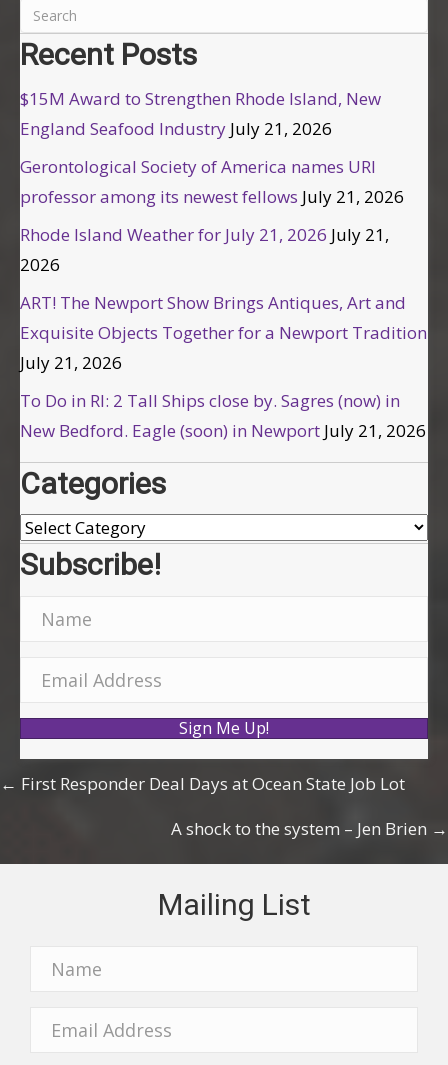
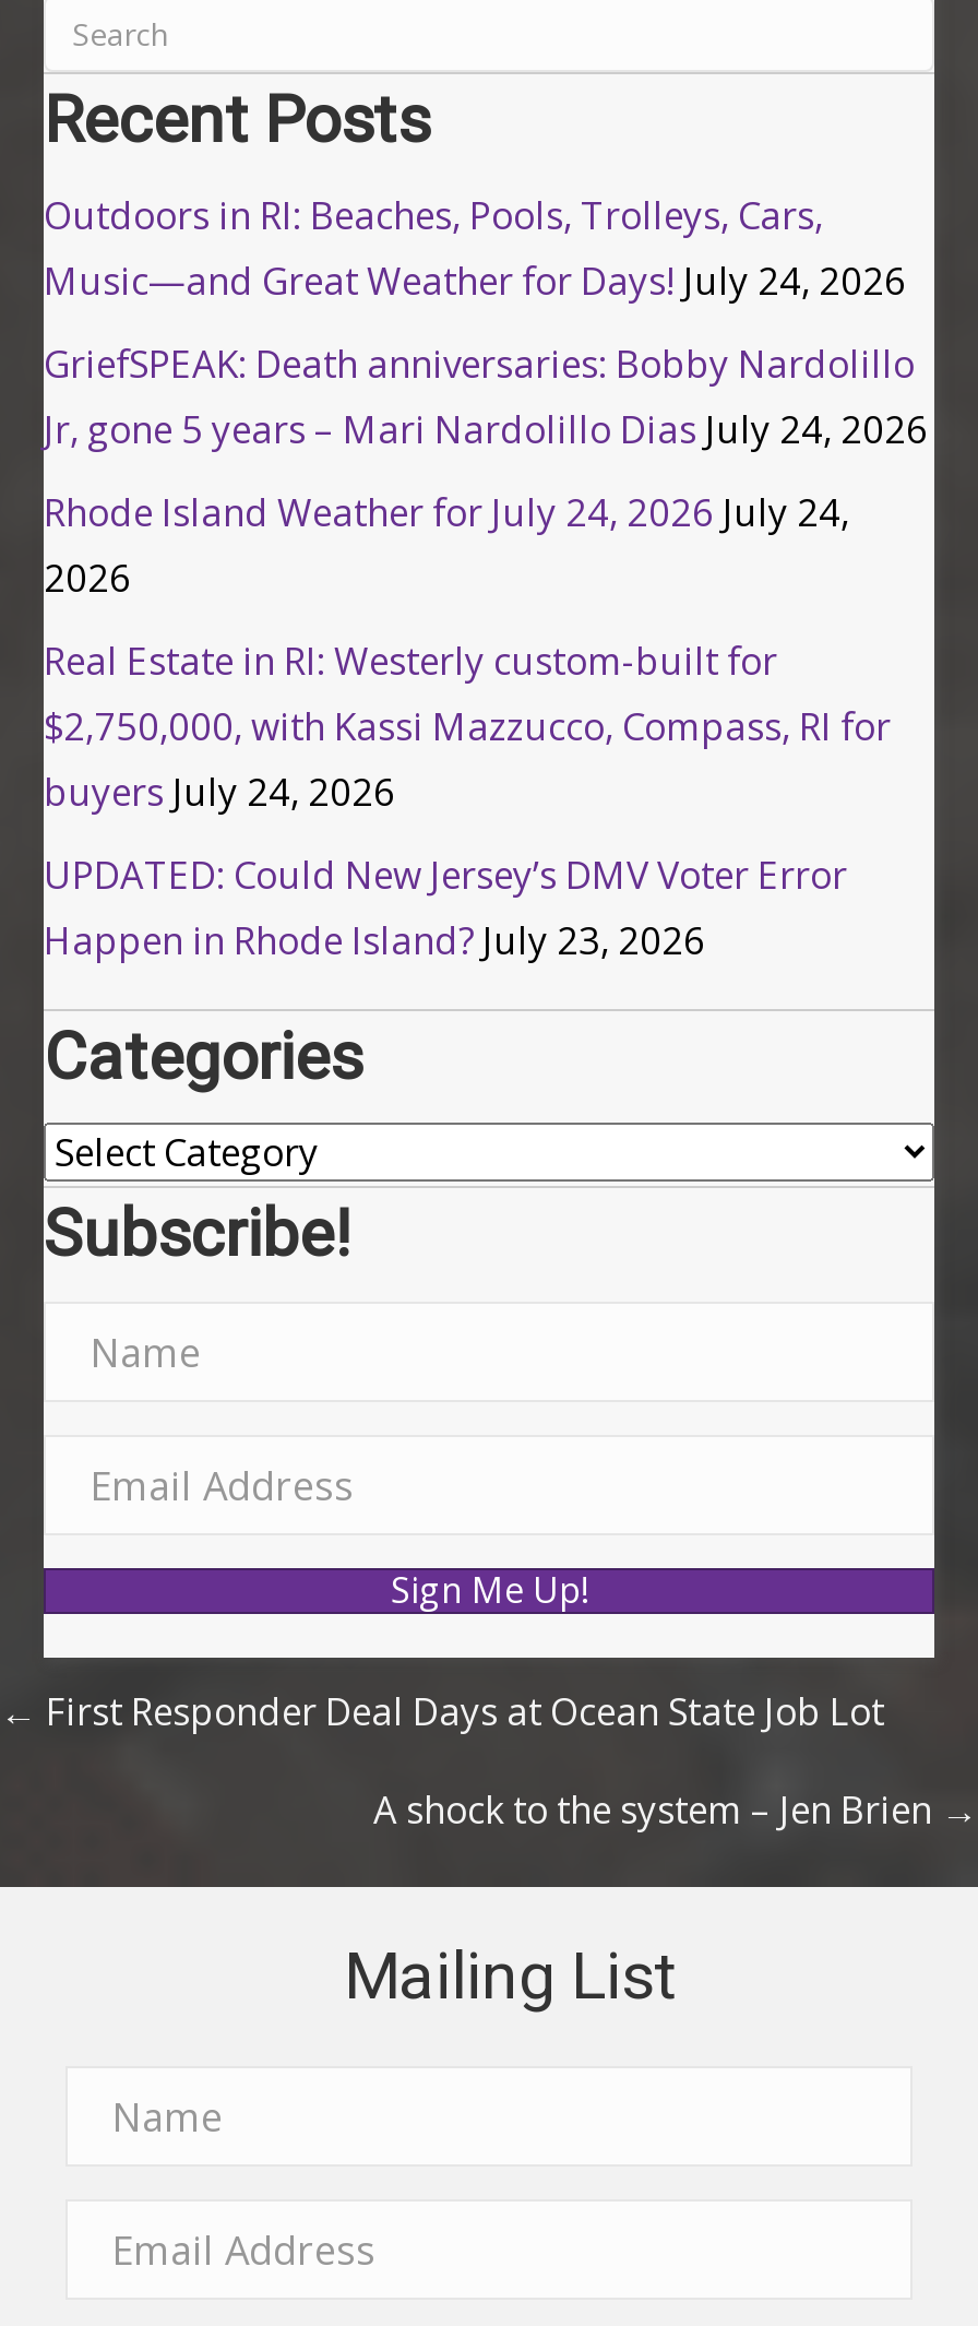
- $15M Award to Strengthen Rhode Island, New
- England Seafood Industry July 21, 2026
+ Outdoors in RI: Beaches, Pools, Trolleys, Cars,
+ Music—and Great Weather for Days! July 24, 2026

- Gerontological Society of America names URI
- professor among its newest fellows July 21, 2026
+ GriefSPEAK: Death anniversaries: Bobby Nardolillo
+ Jr, gone 5 years – Mari Nardolillo Dias July 24, 2026

- Rhode Island Weather for July 21, 2026 July 21,
+ Rhode Island Weather for July 24, 2026 July 24,

- ART! The Newport Show Brings Antiques, Art and
- Exquisite Objects Together for a Newport Tradition
- July 21, 2026
+ Real Estate in RI: Westerly custom-built for
+ $2,750,000, with Kassi Mazzucco, Compass, RI for
+ buyers July 24, 2026

- To Do in RI: 2 Tall Ships close by. Sagres (now) in
- New Bedford. Eagle (soon) in Newport July 21, 2026
+ UPDATED: Could New Jersey’s DMV Voter Error
+ Happen in Rhode Island? July 23, 2026
